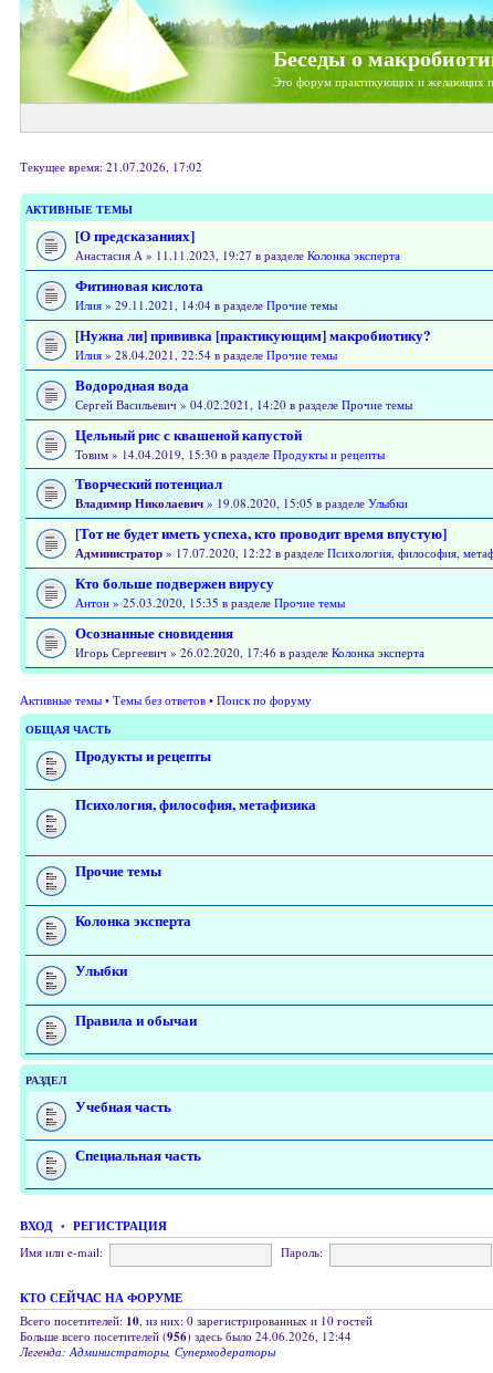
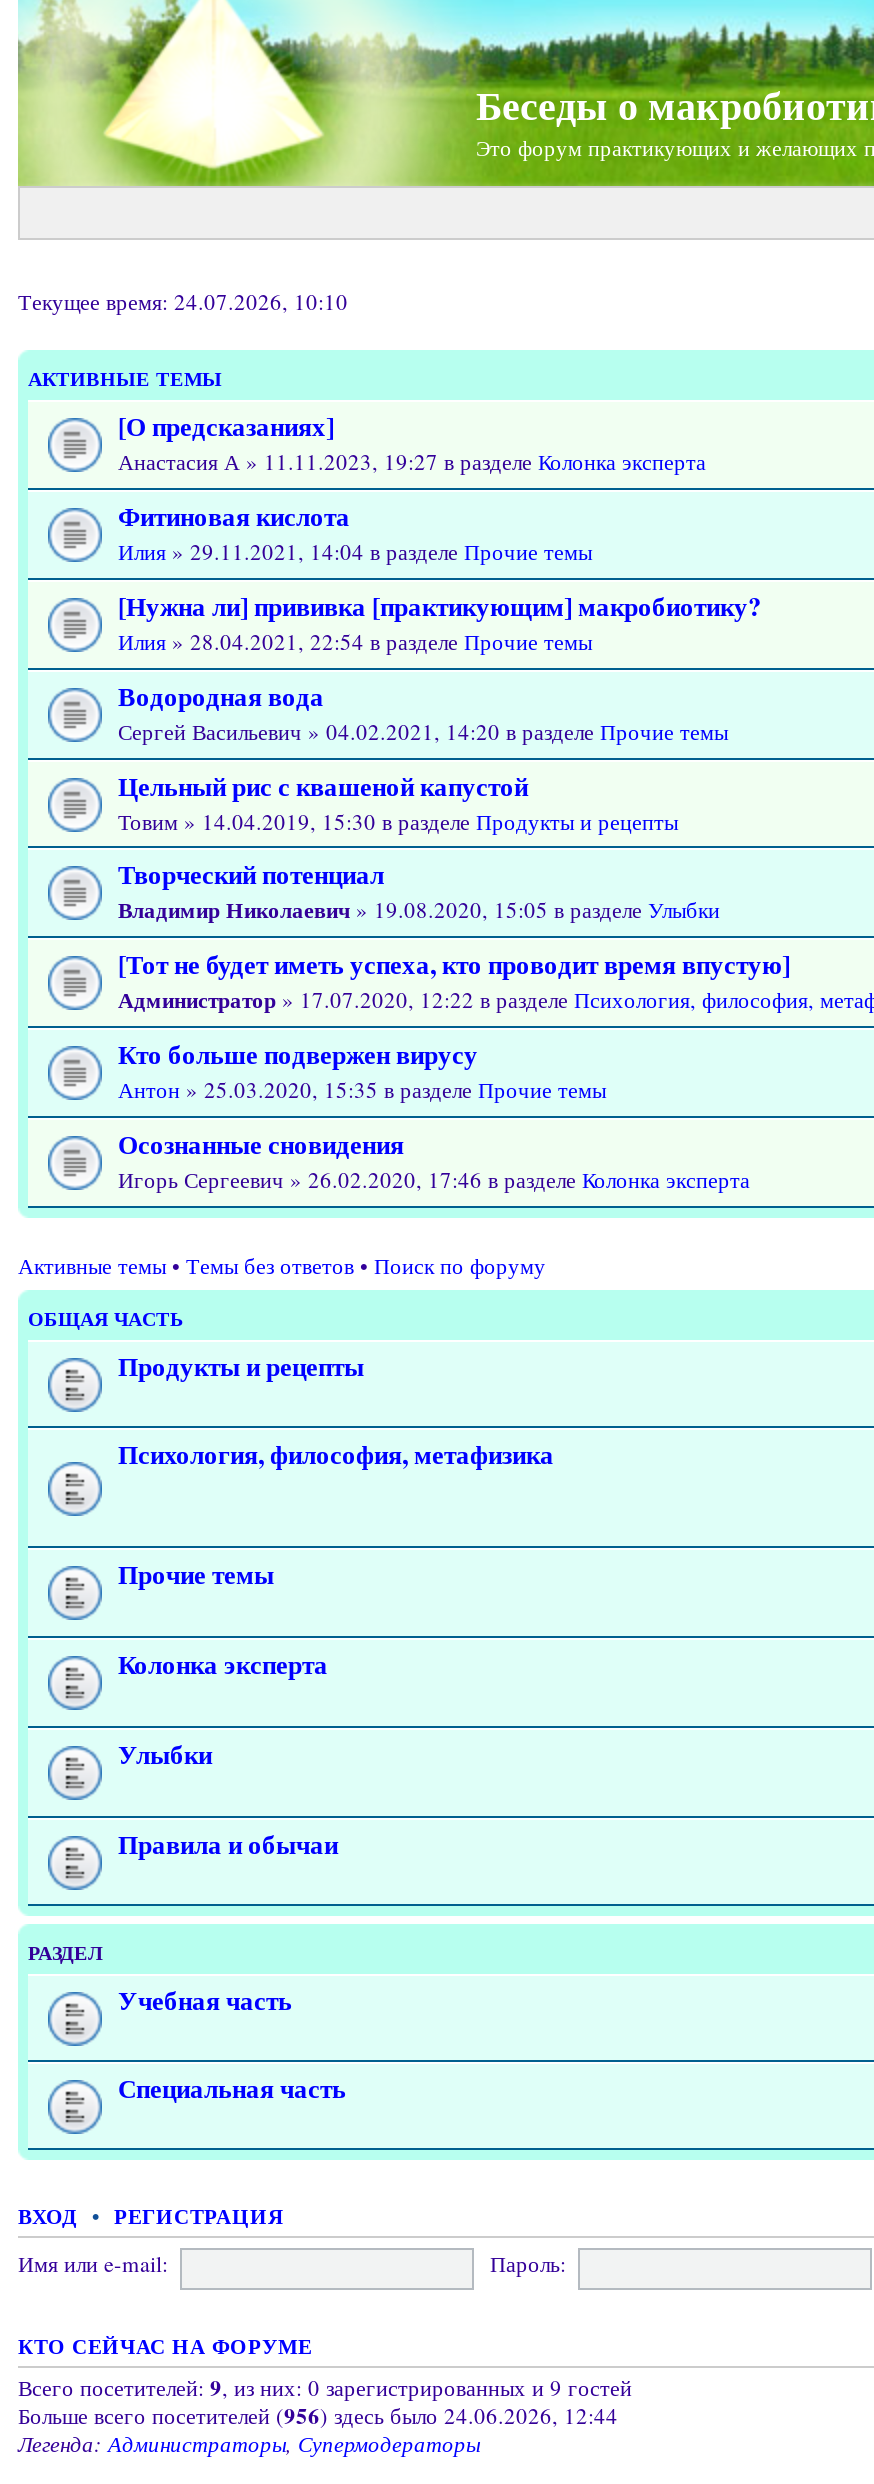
- Текущее время: 21.07.2026, 17:02
+ Текущее время: 24.07.2026, 10:10

- Всего посетителей: 10, из них: 0 зарегистрированных и 10 гостей
+ Всего посетителей: 9, из них: 0 зарегистрированных и 9 гостей
